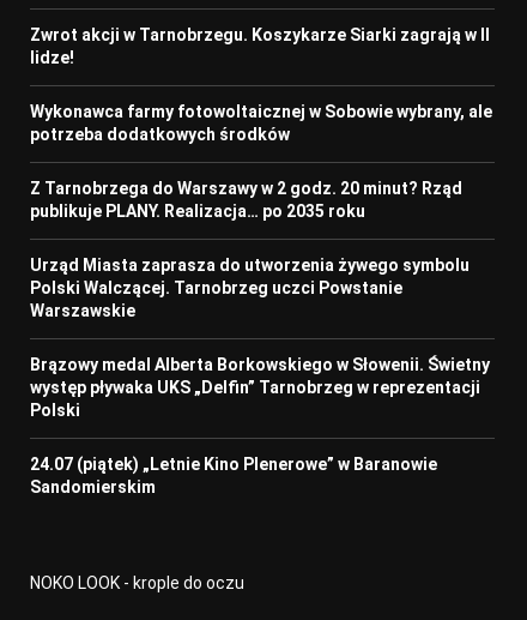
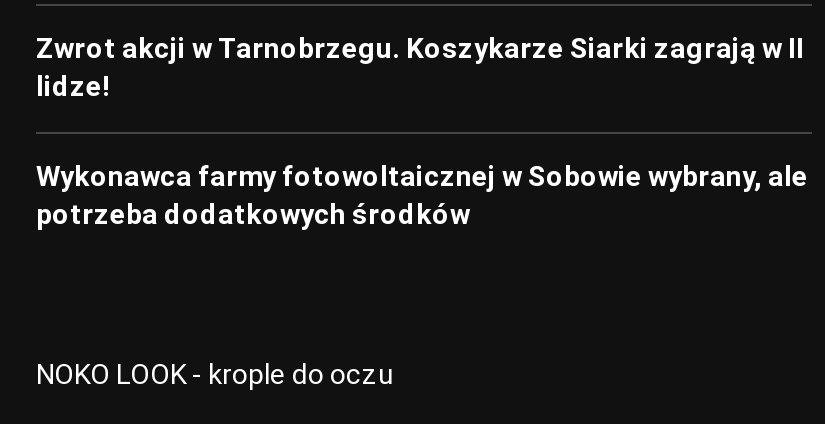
- Z Tarnobrzega do Warszawy w 2 godz. 20 minut? Rząd
- publikuje PLANY. Realizacja… po 2035 roku
- Urząd Miasta zaprasza do utworzenia żywego symbolu
- Polski Walczącej. Tarnobrzeg uczci Powstanie
- Warszawskie
- Brązowy medal Alberta Borkowskiego w Słowenii. Świetny
- występ pływaka UKS „Delfin” Tarnobrzeg w reprezentacji
- Polski
- 24.07 (piątek) „Letnie Kino Plenerowe” w Baranowie
- Sandomierskim
